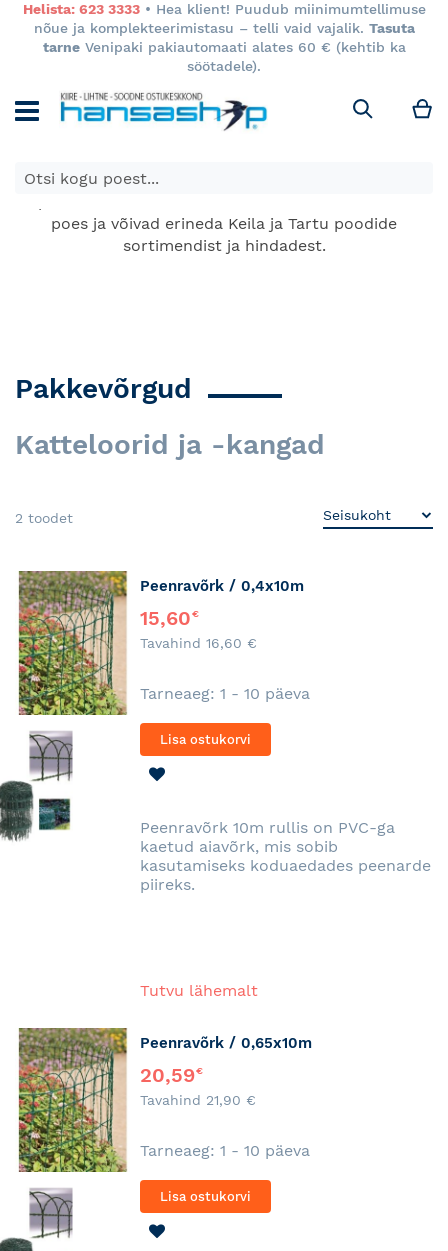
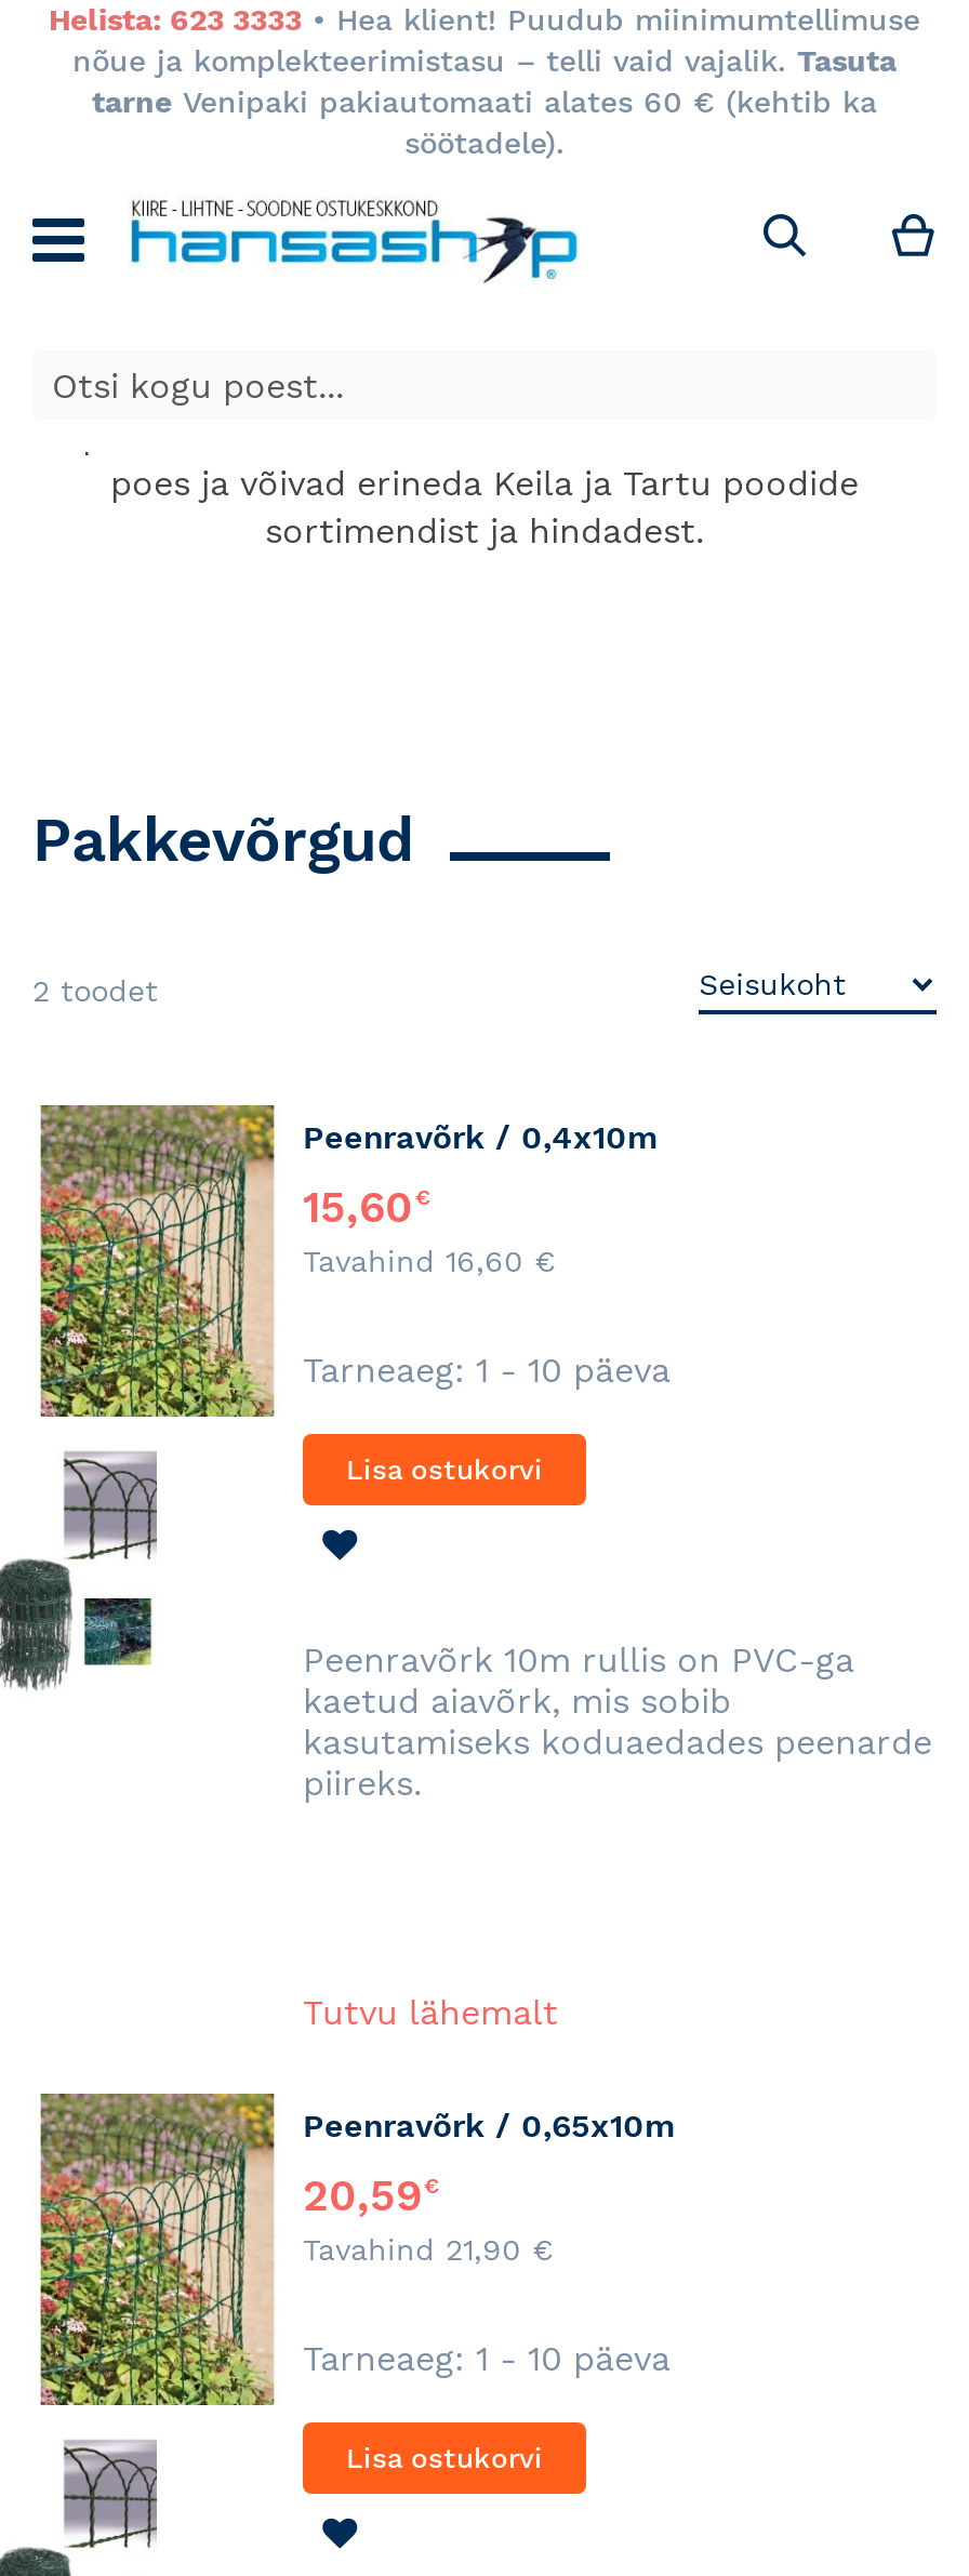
- Katteloorid ja -kangad
